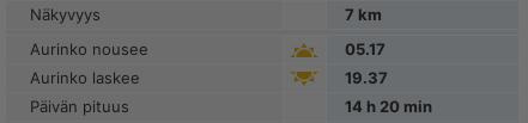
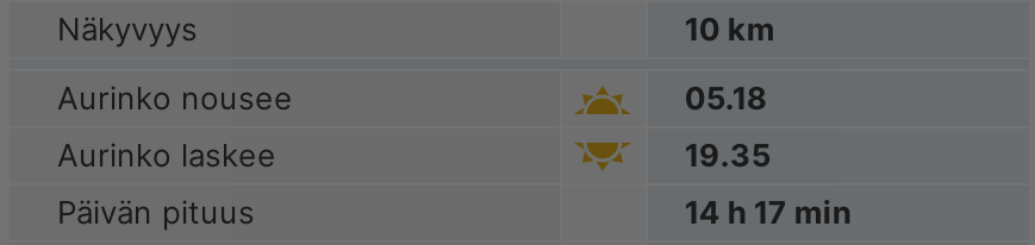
- 7 km
+ 10 km

- 05.17
+ 05.18

- 19.37
+ 19.35

- 14 h 20 min
+ 14 h 17 min
